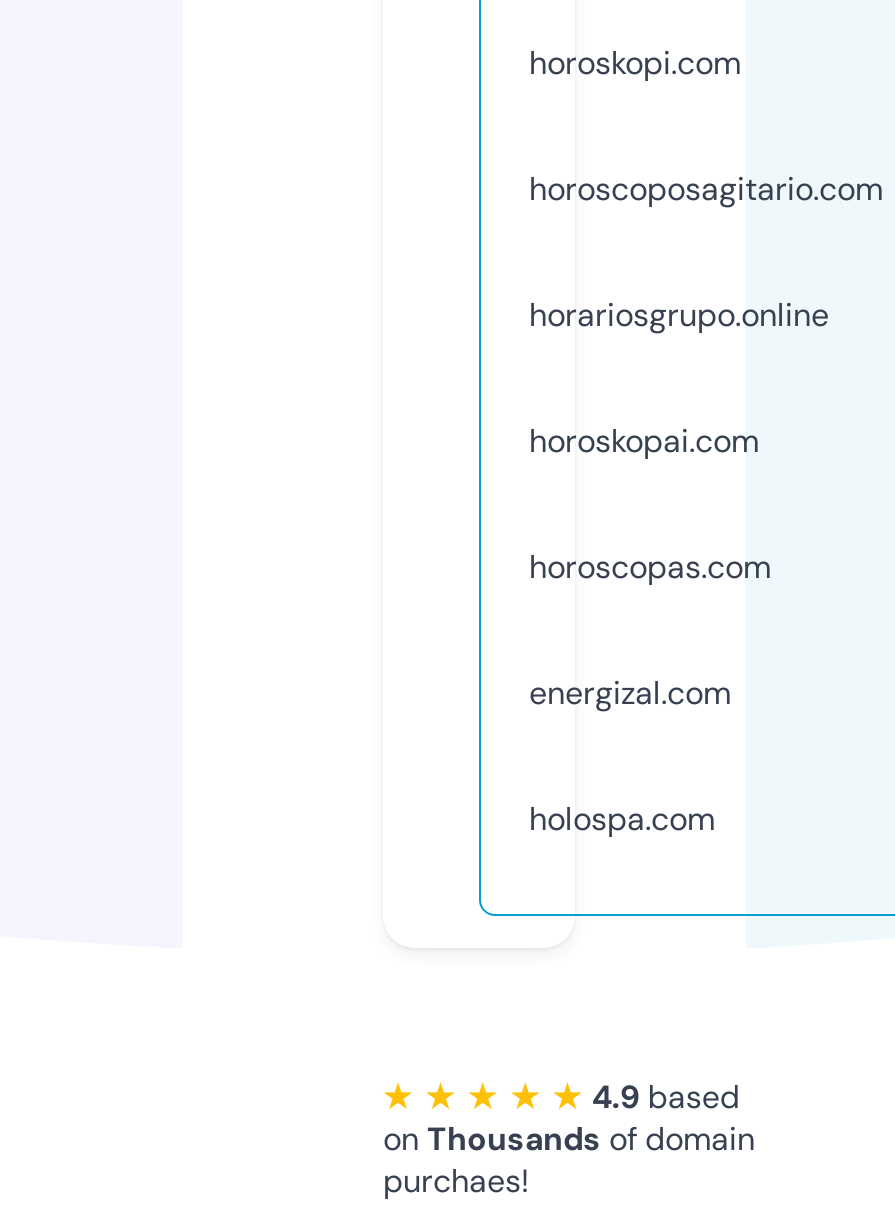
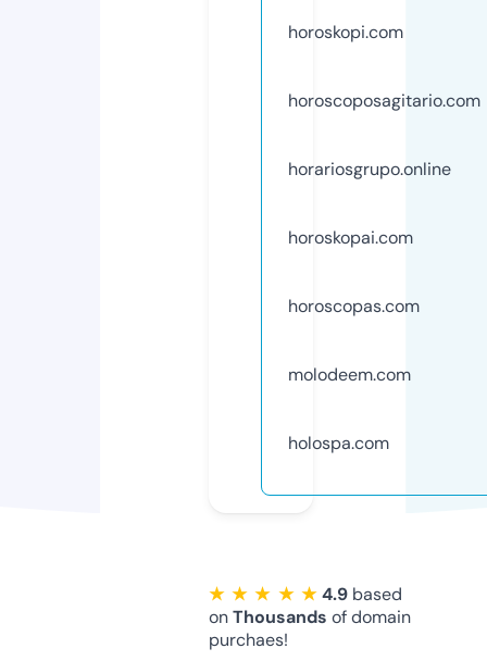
- energizal.com
+ molodeem.com
